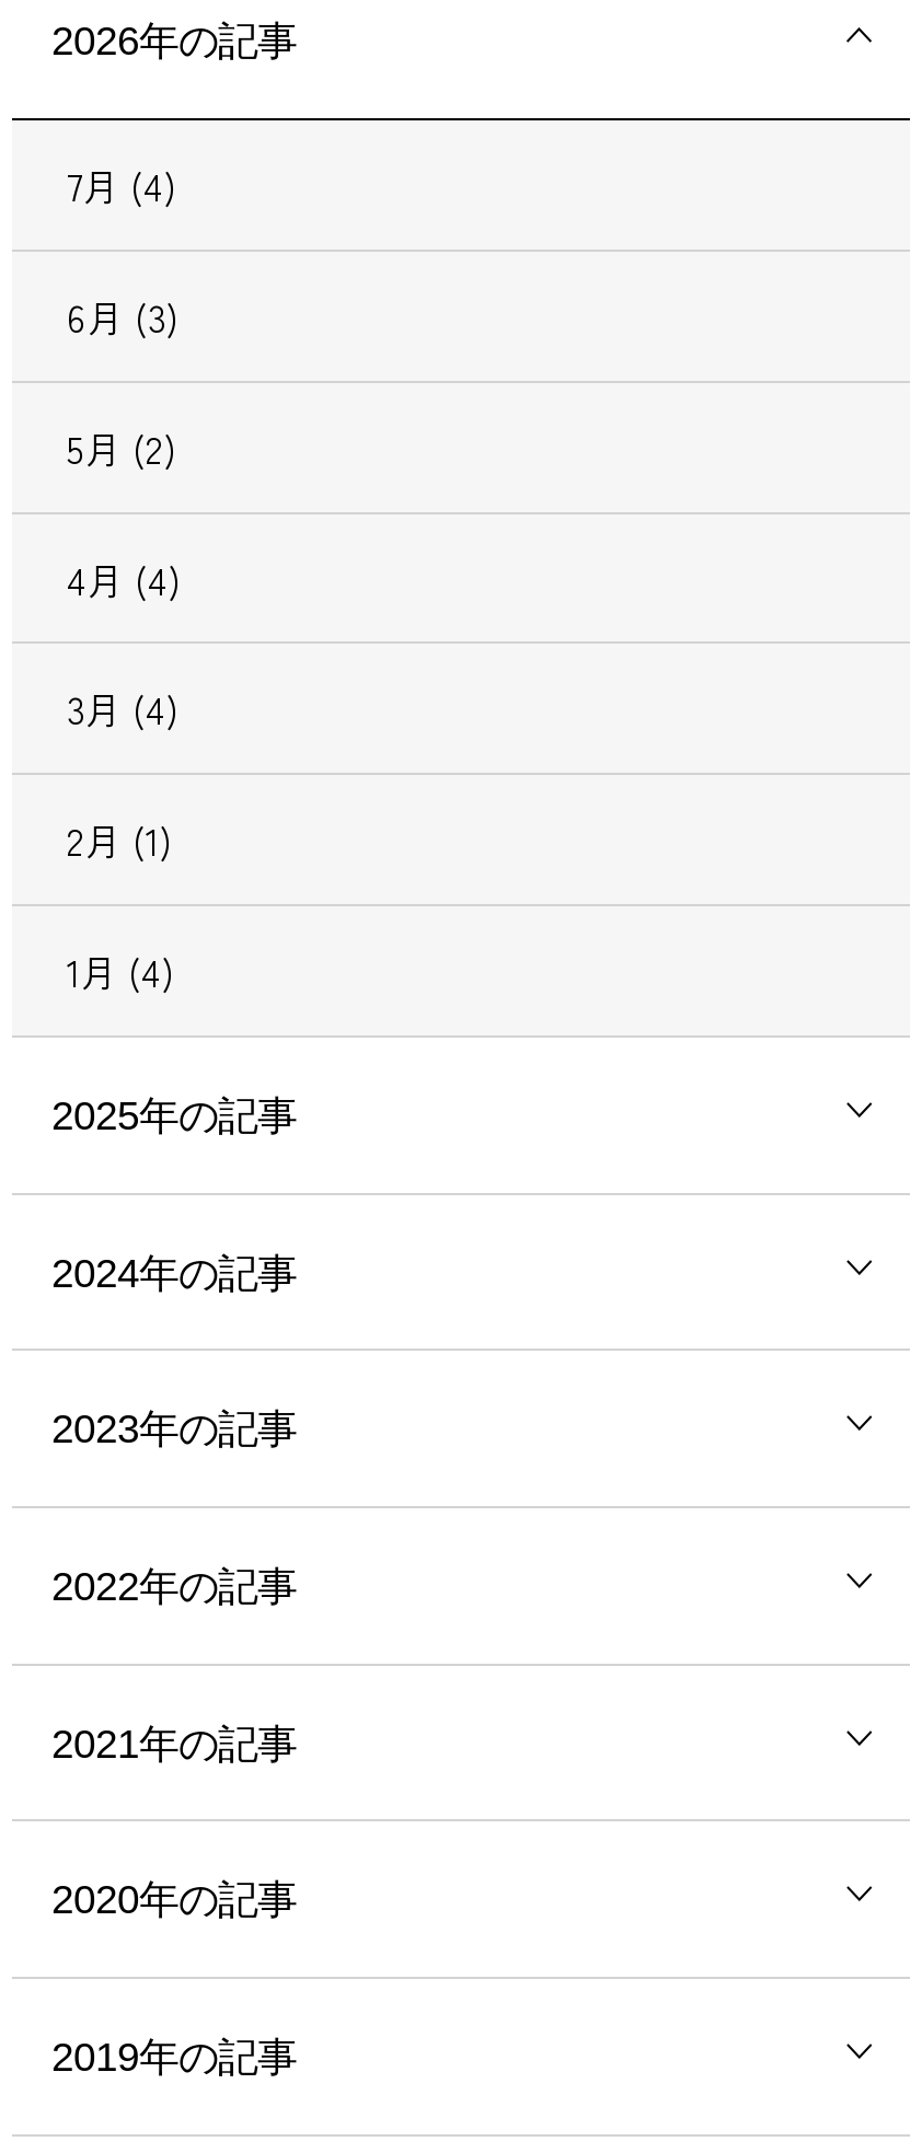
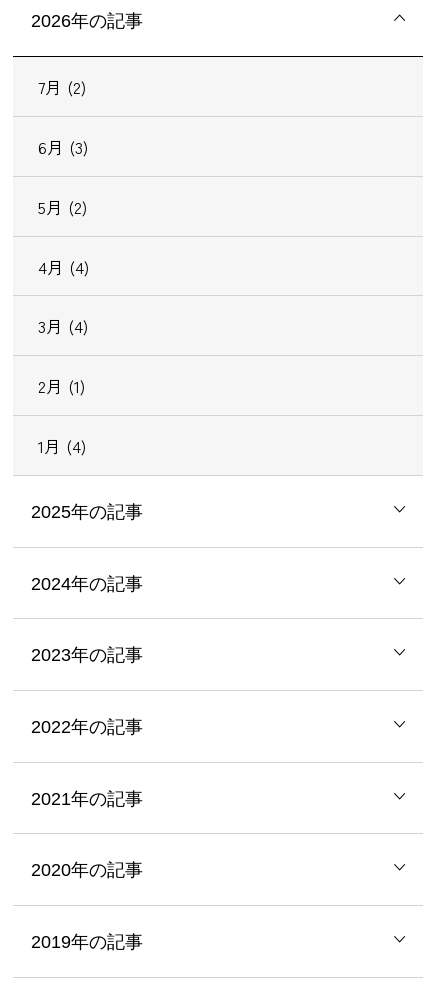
- 7月 (4)
+ 7月 (2)
